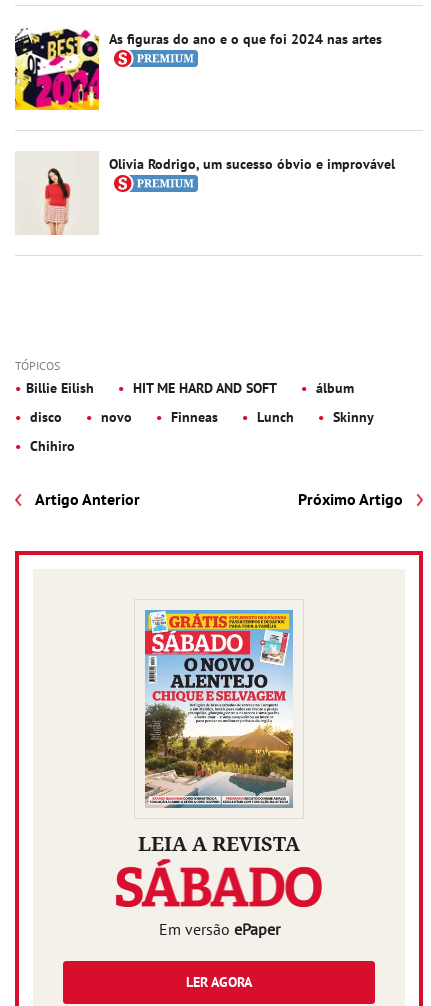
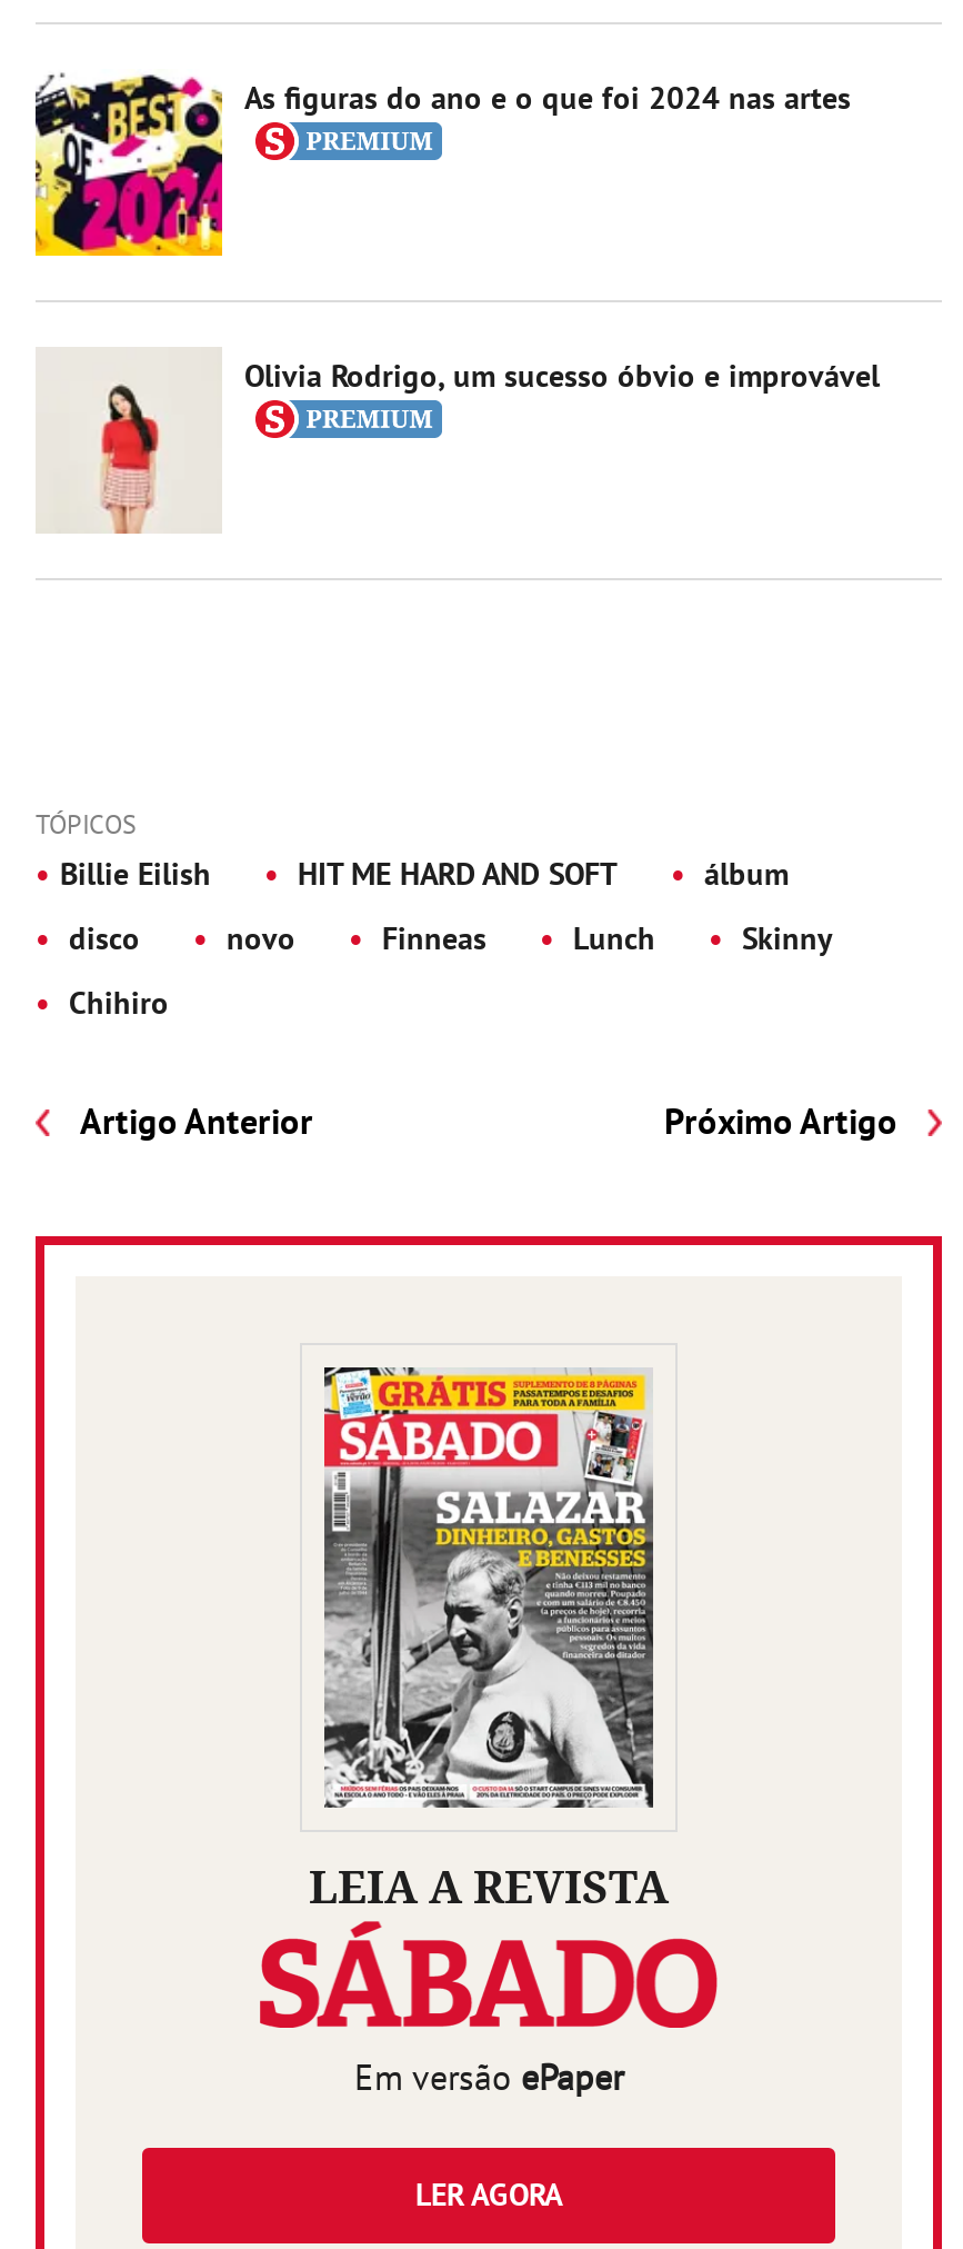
- [image]
+ [image]
